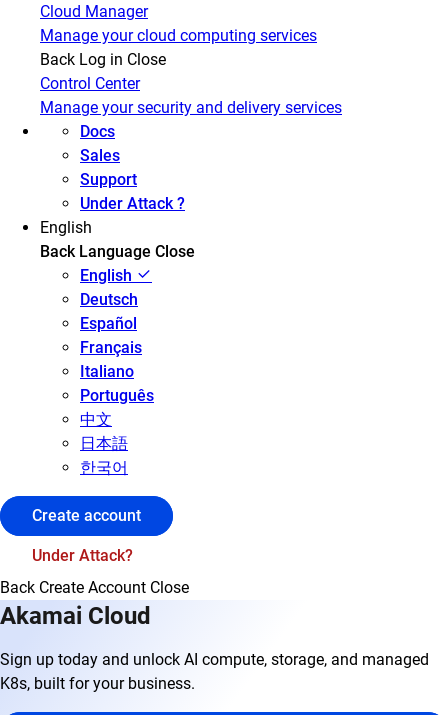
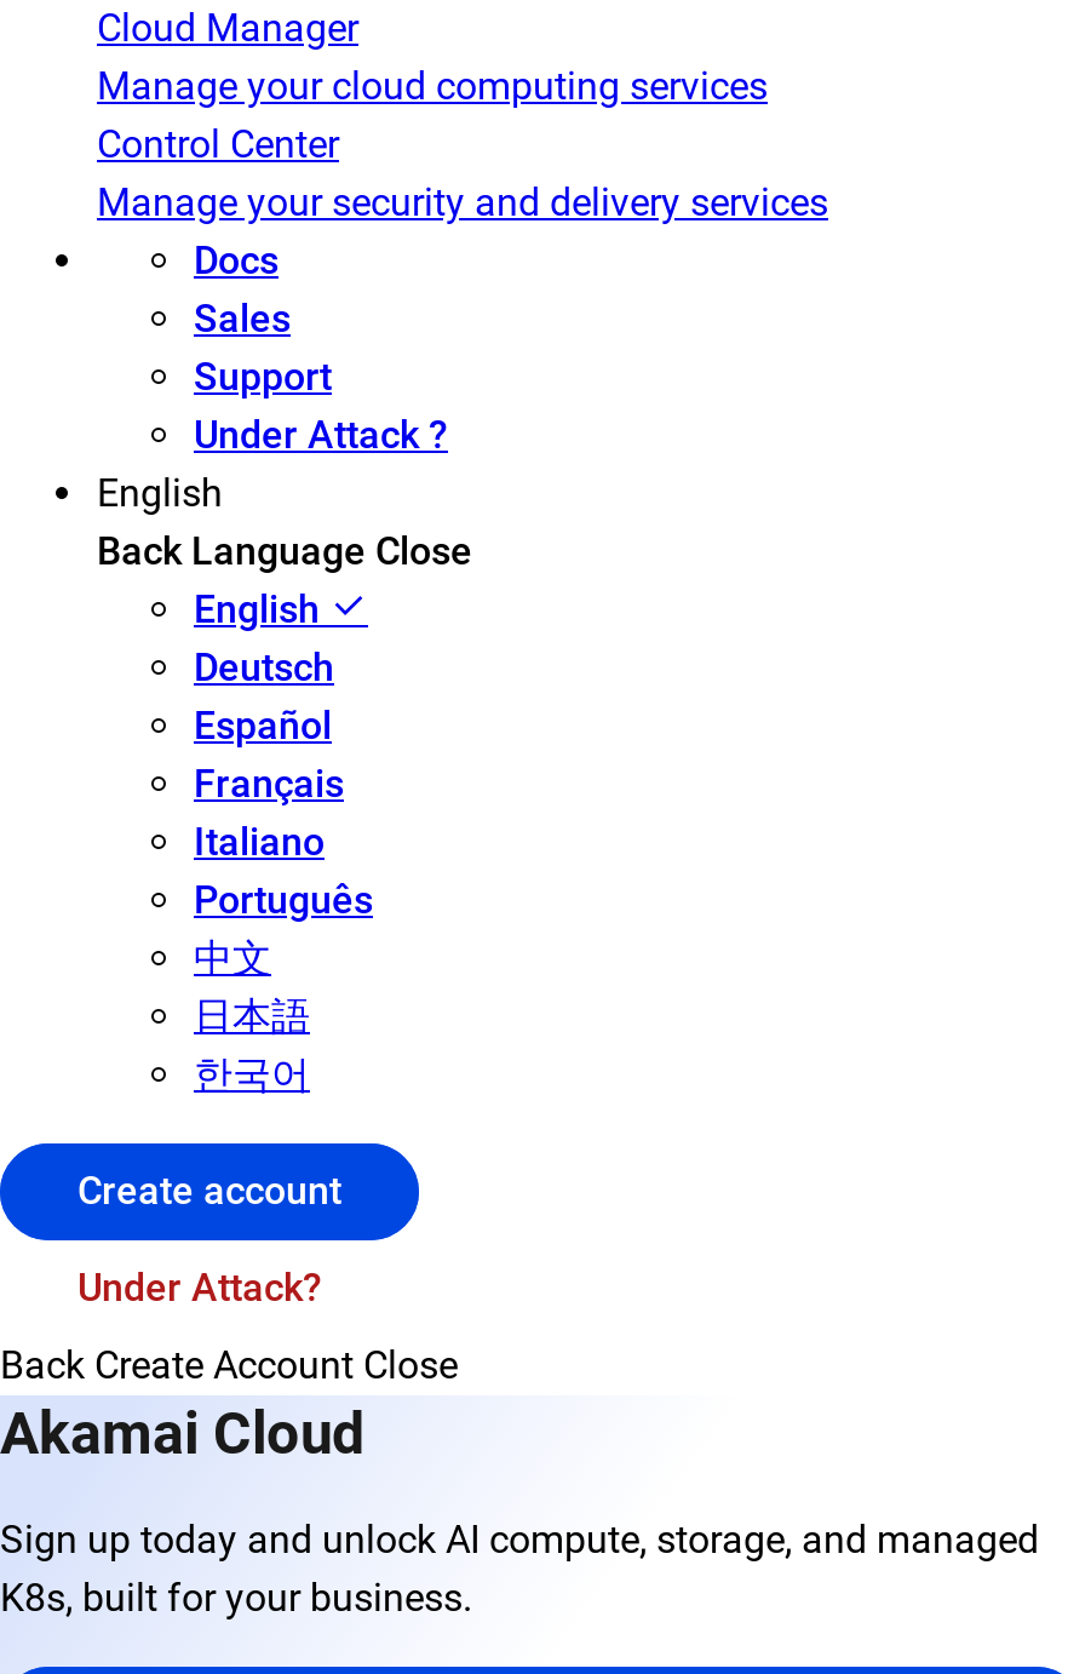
- Back Log in Close
